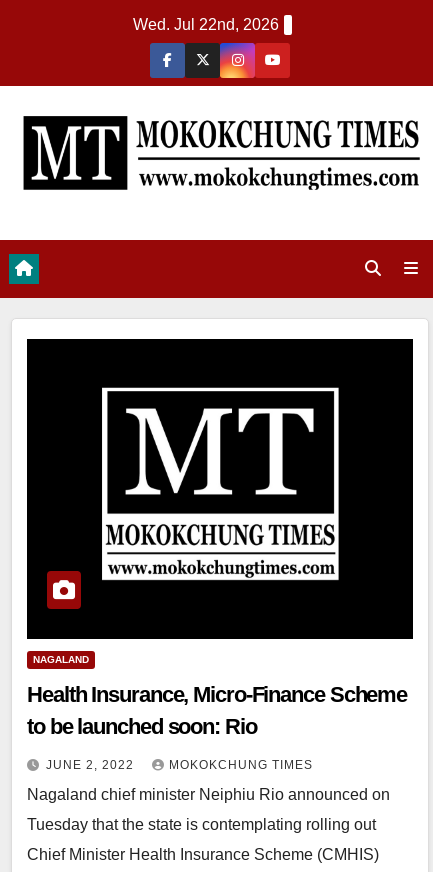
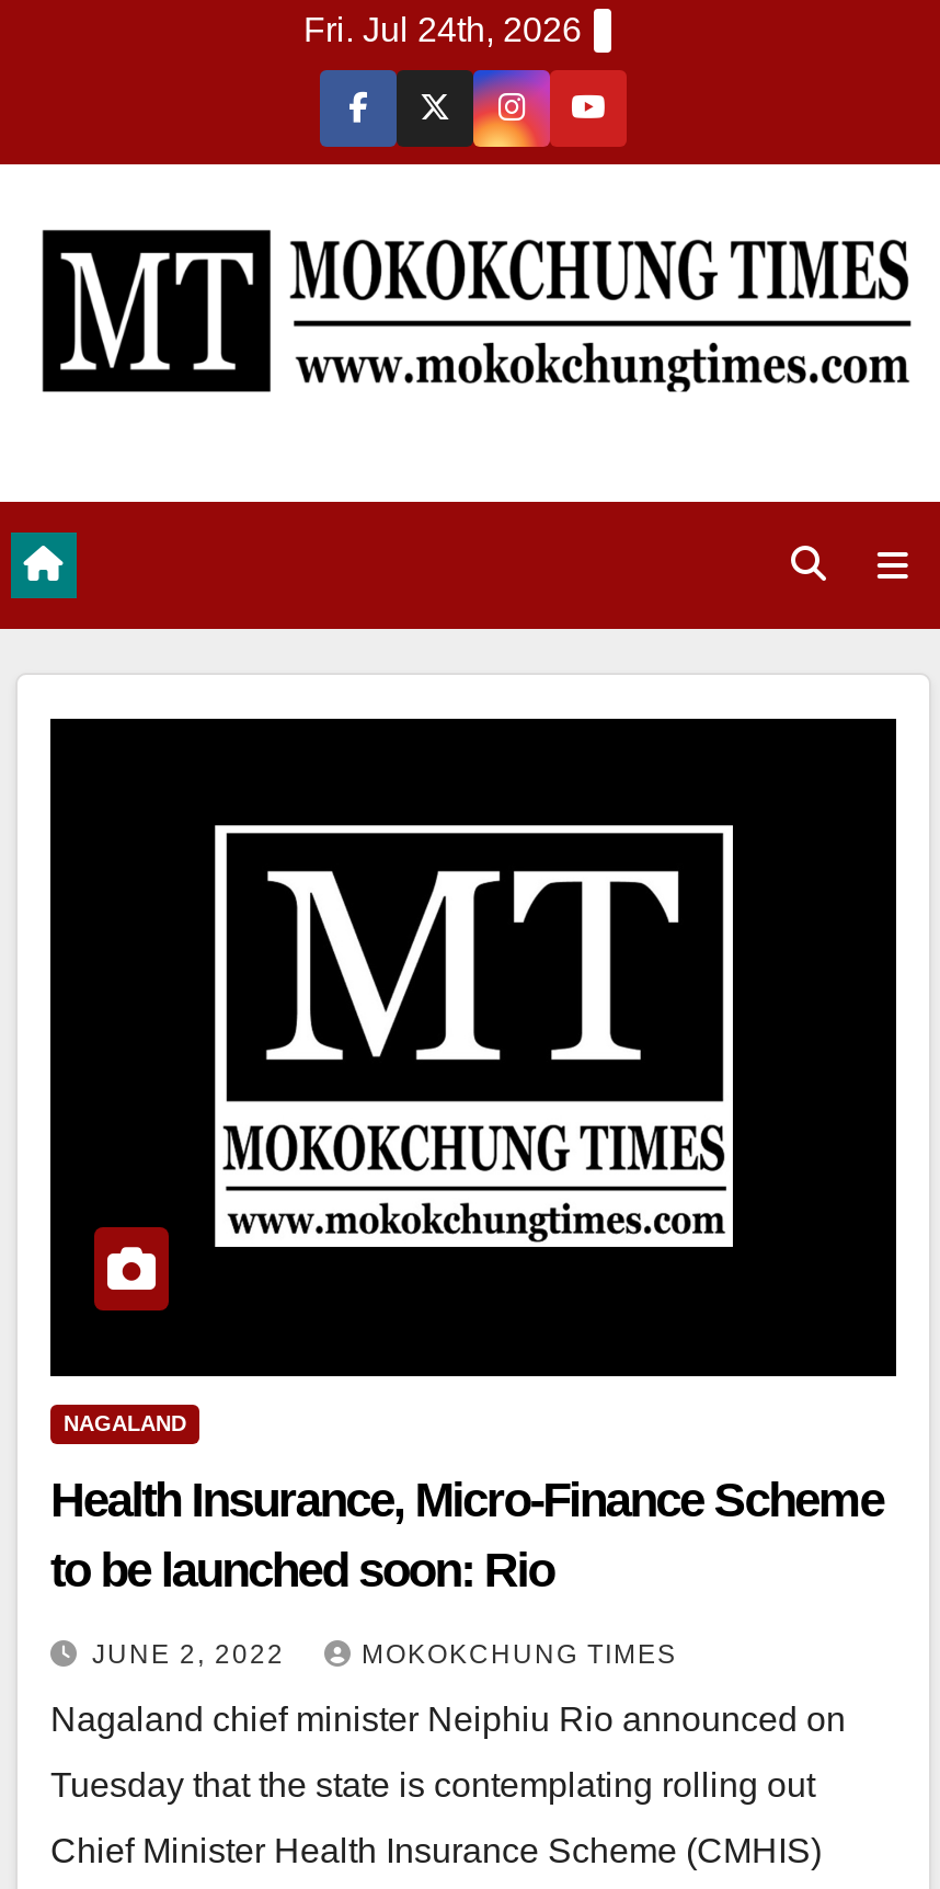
- Wed. Jul 22nd, 2026
+ Fri. Jul 24th, 2026
